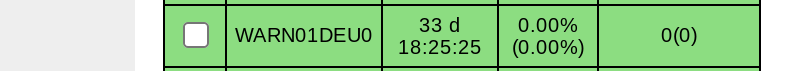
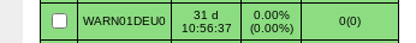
- 33 d
+ 31 d

- 18:25:25 (0.00%)
+ 10:56:37 (0.00%)
